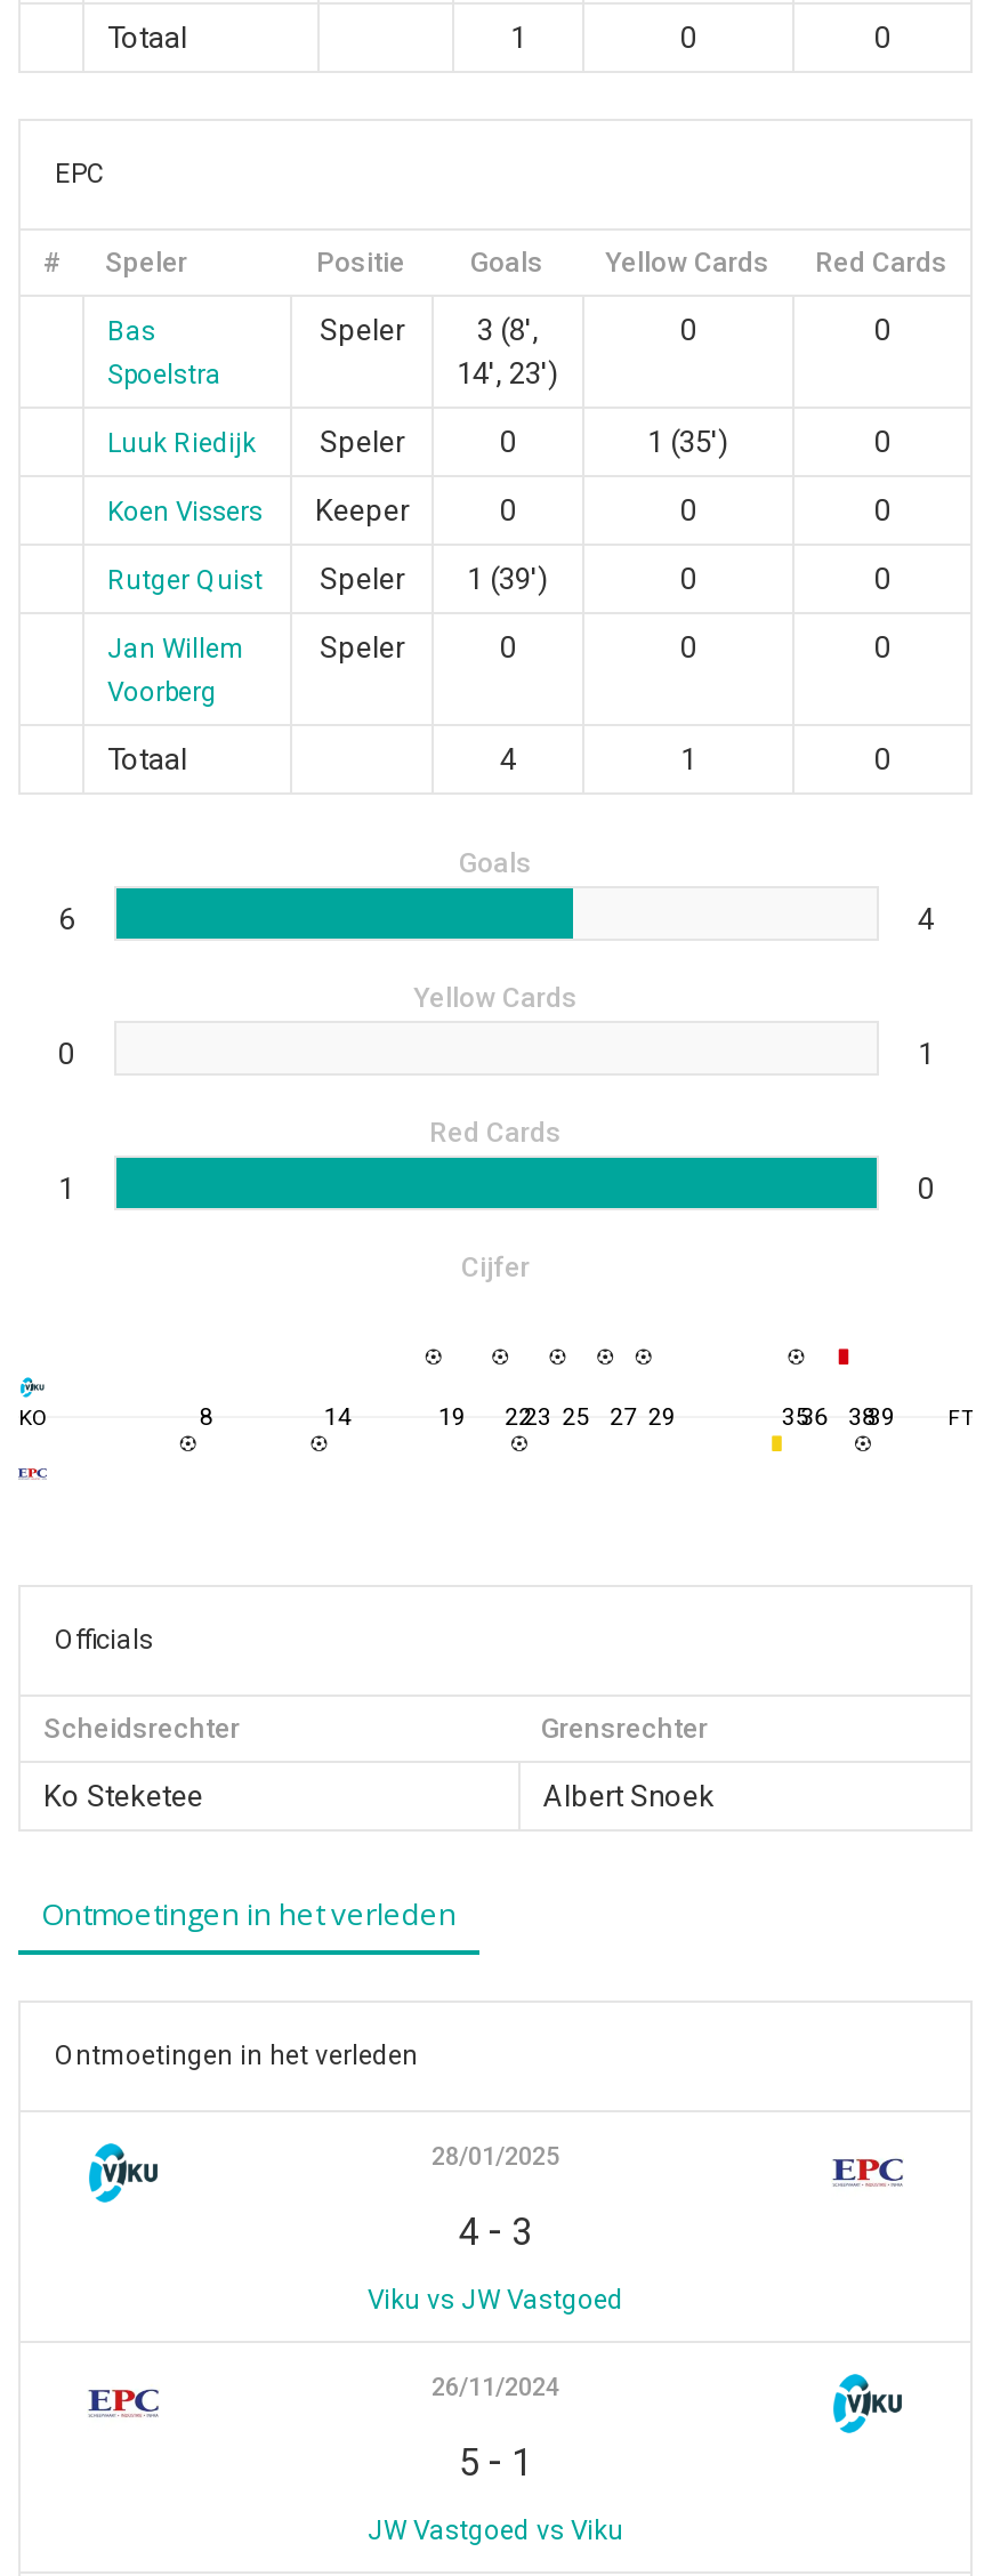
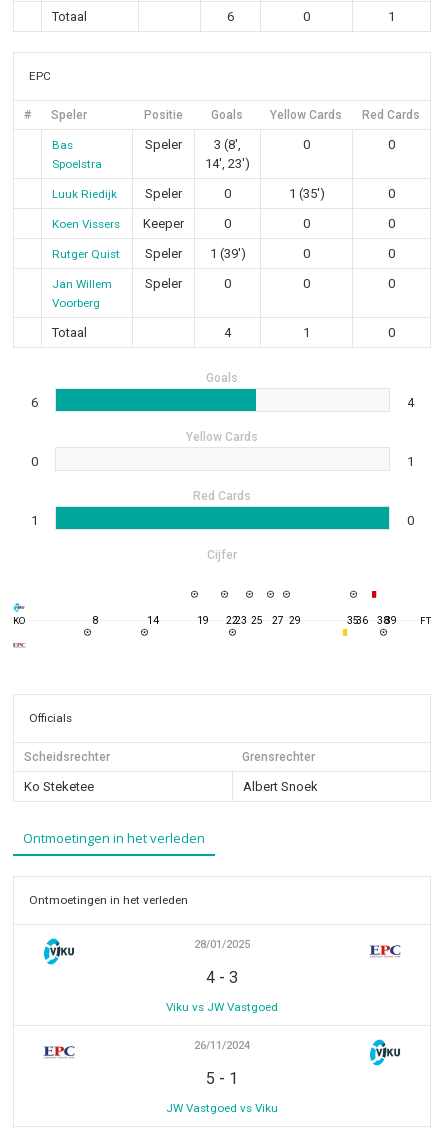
- 1
+ 6

- 0
+ 1
